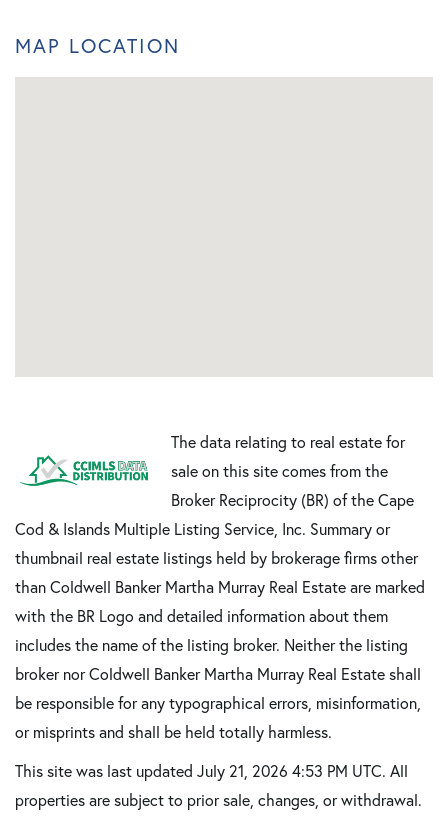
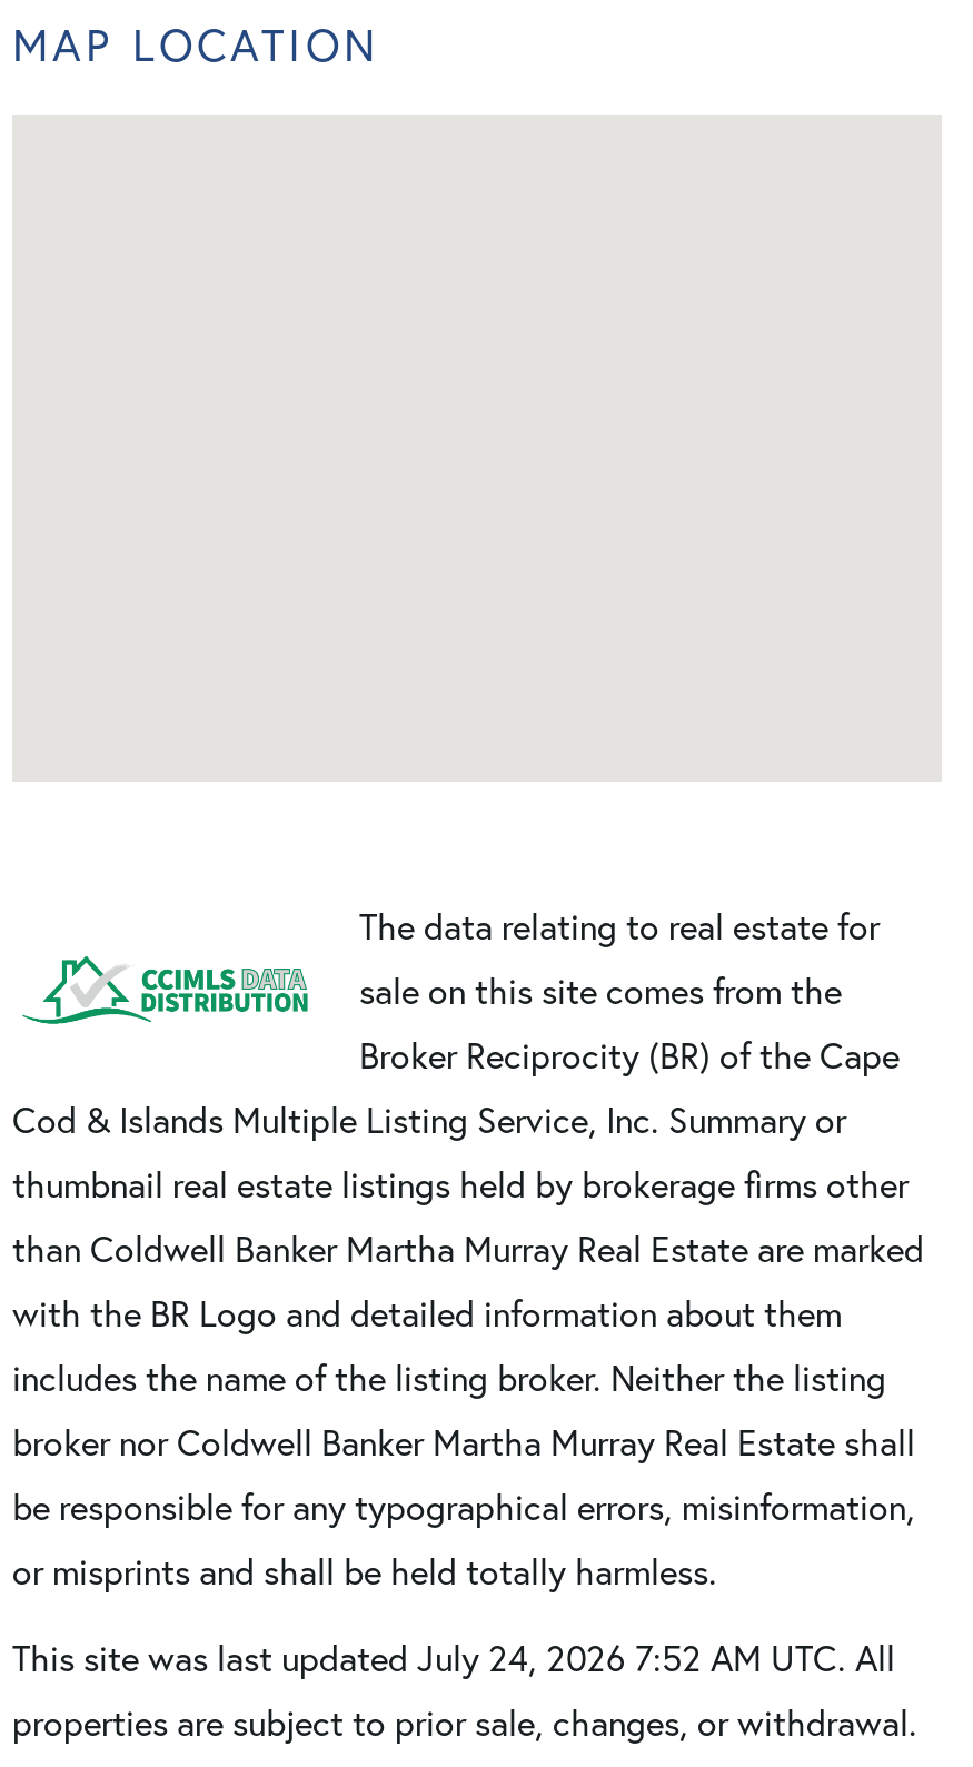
- This site was last updated July 21, 2026 4:53 PM UTC. All
+ This site was last updated July 24, 2026 7:52 AM UTC. All
